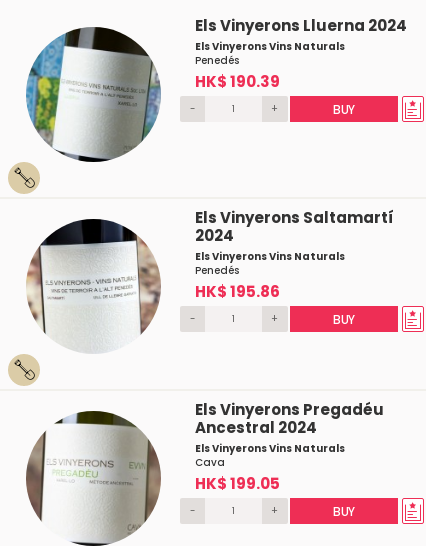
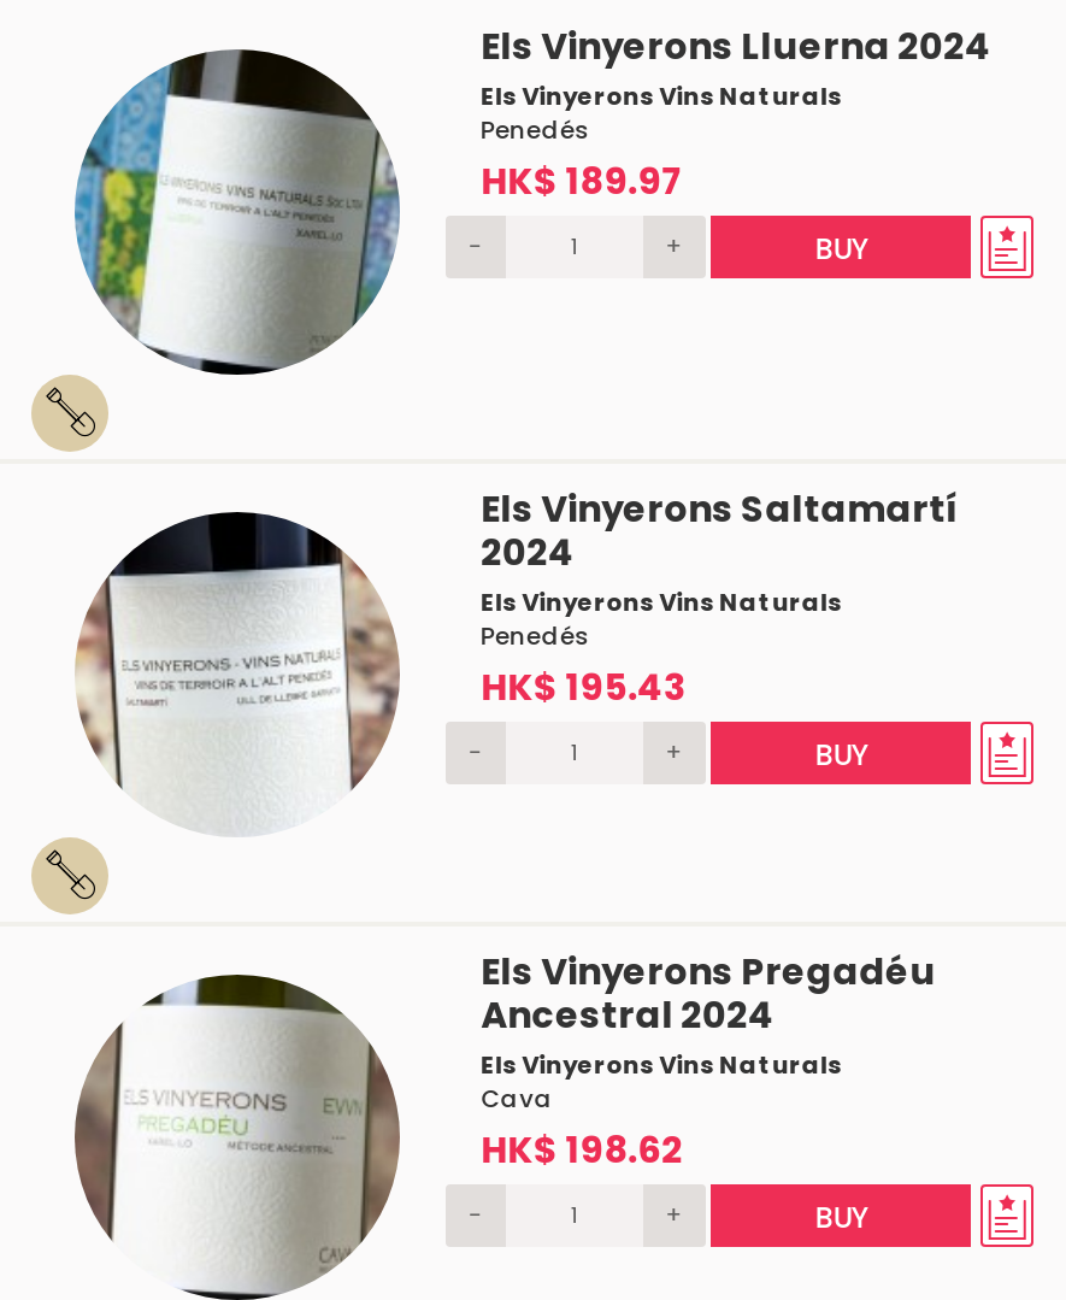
- HK$ 190.39
+ HK$ 189.97

- HK$ 195.86
+ HK$ 195.43

- HK$ 199.05
+ HK$ 198.62
